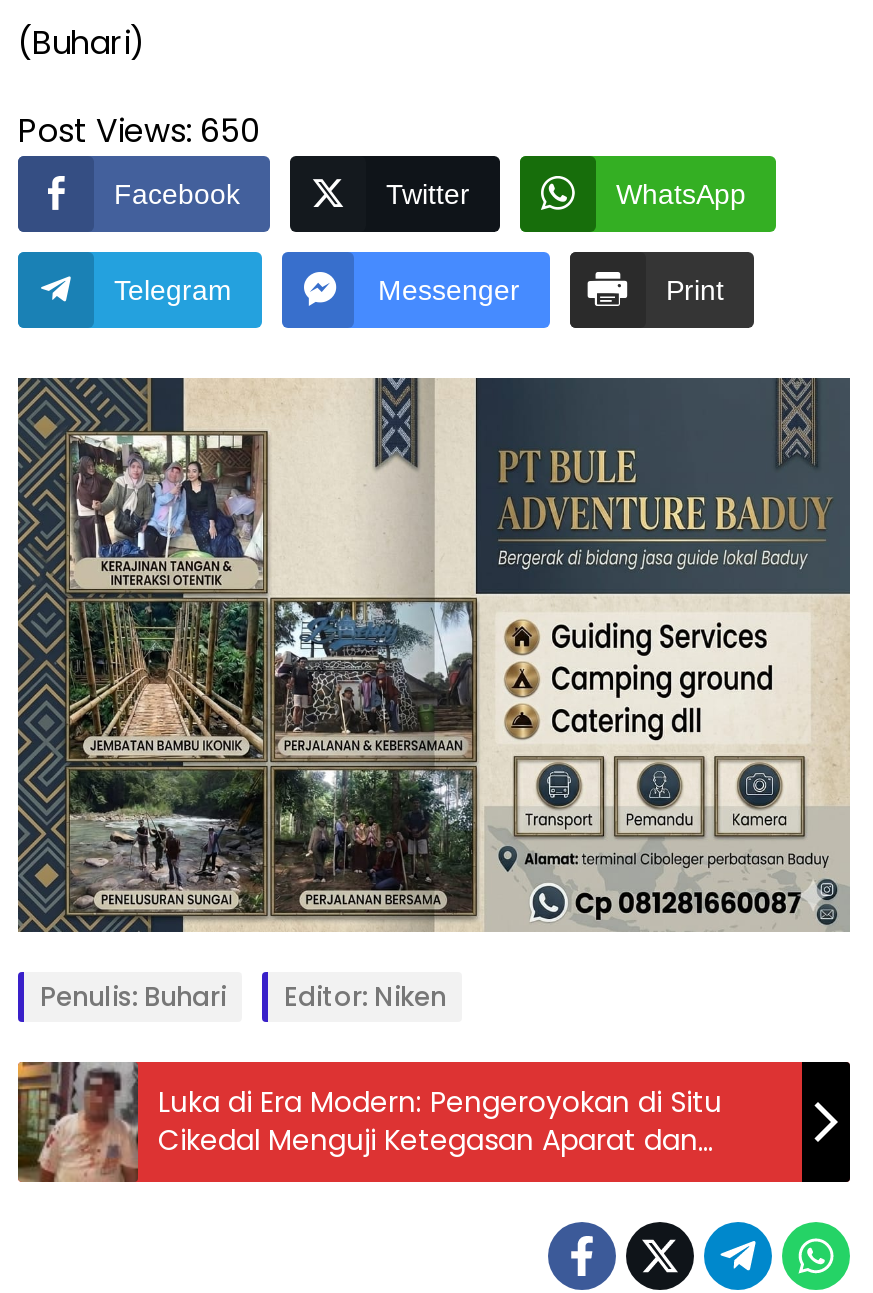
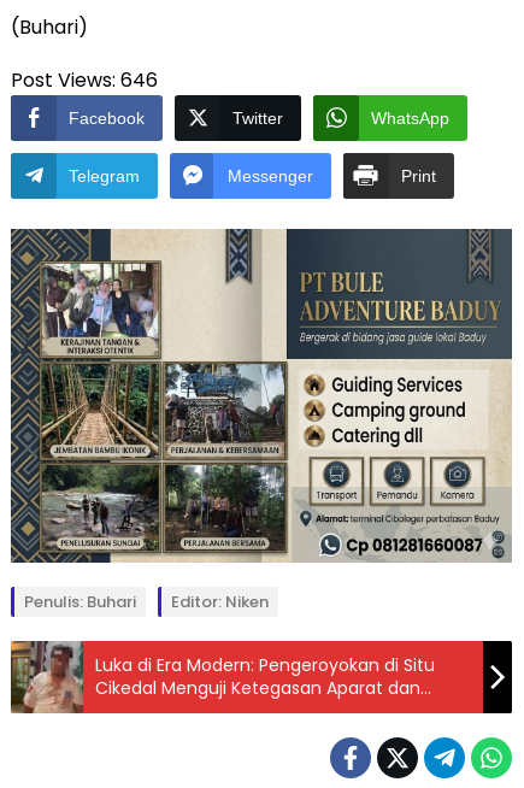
- Post Views: 650
+ Post Views: 646
